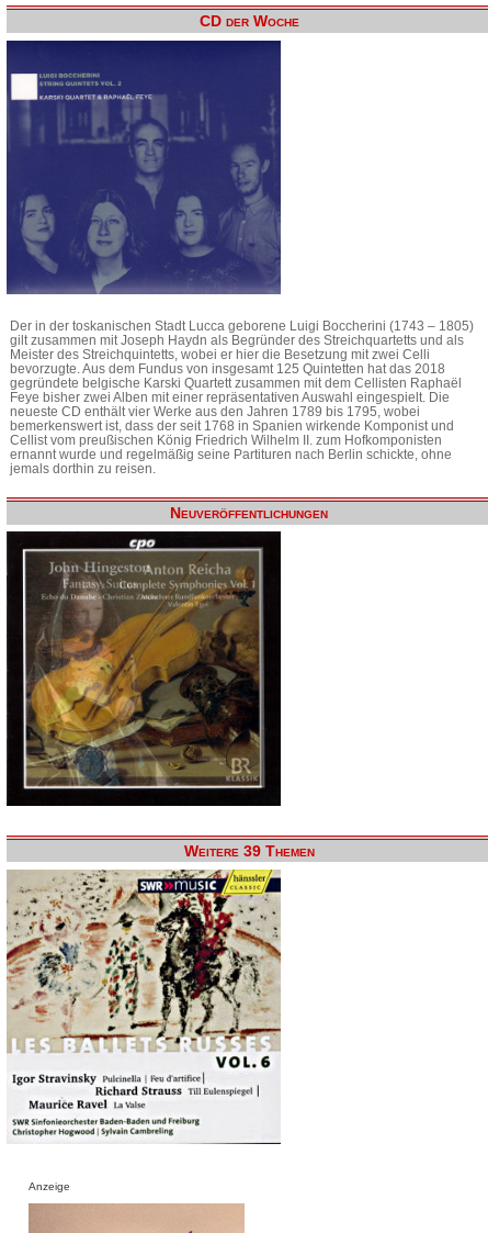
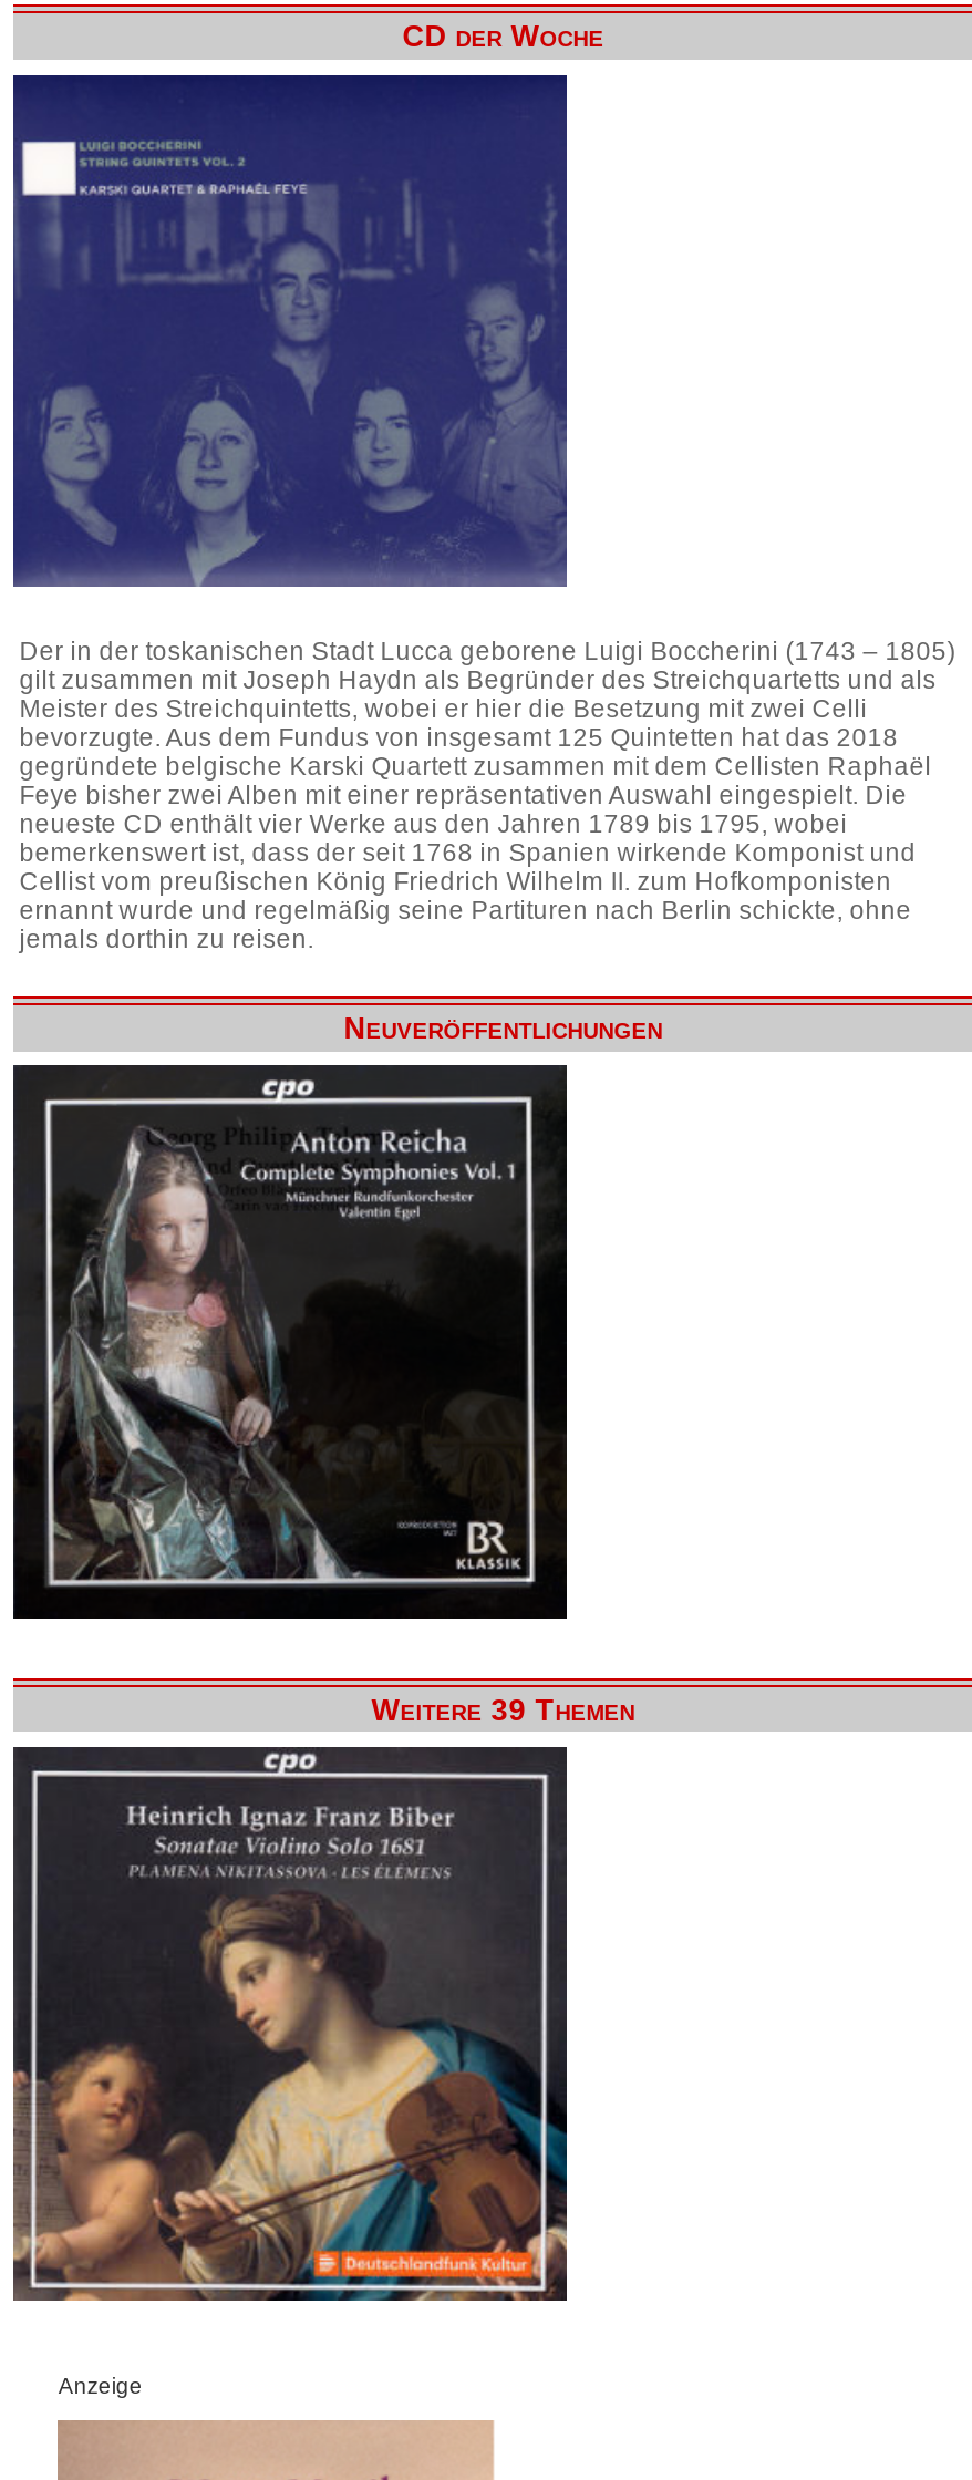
- [image]
+ [image]

- [image]
+ [image]
